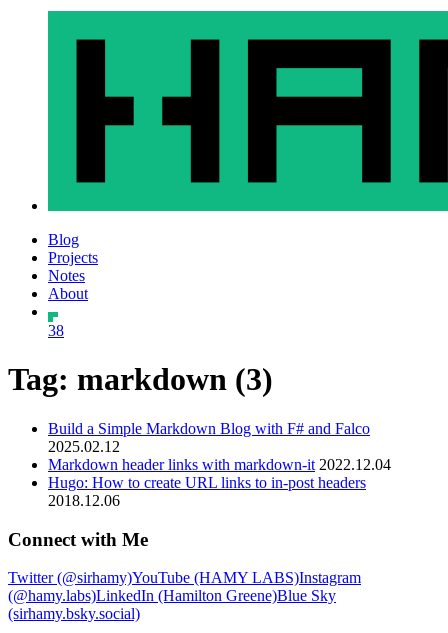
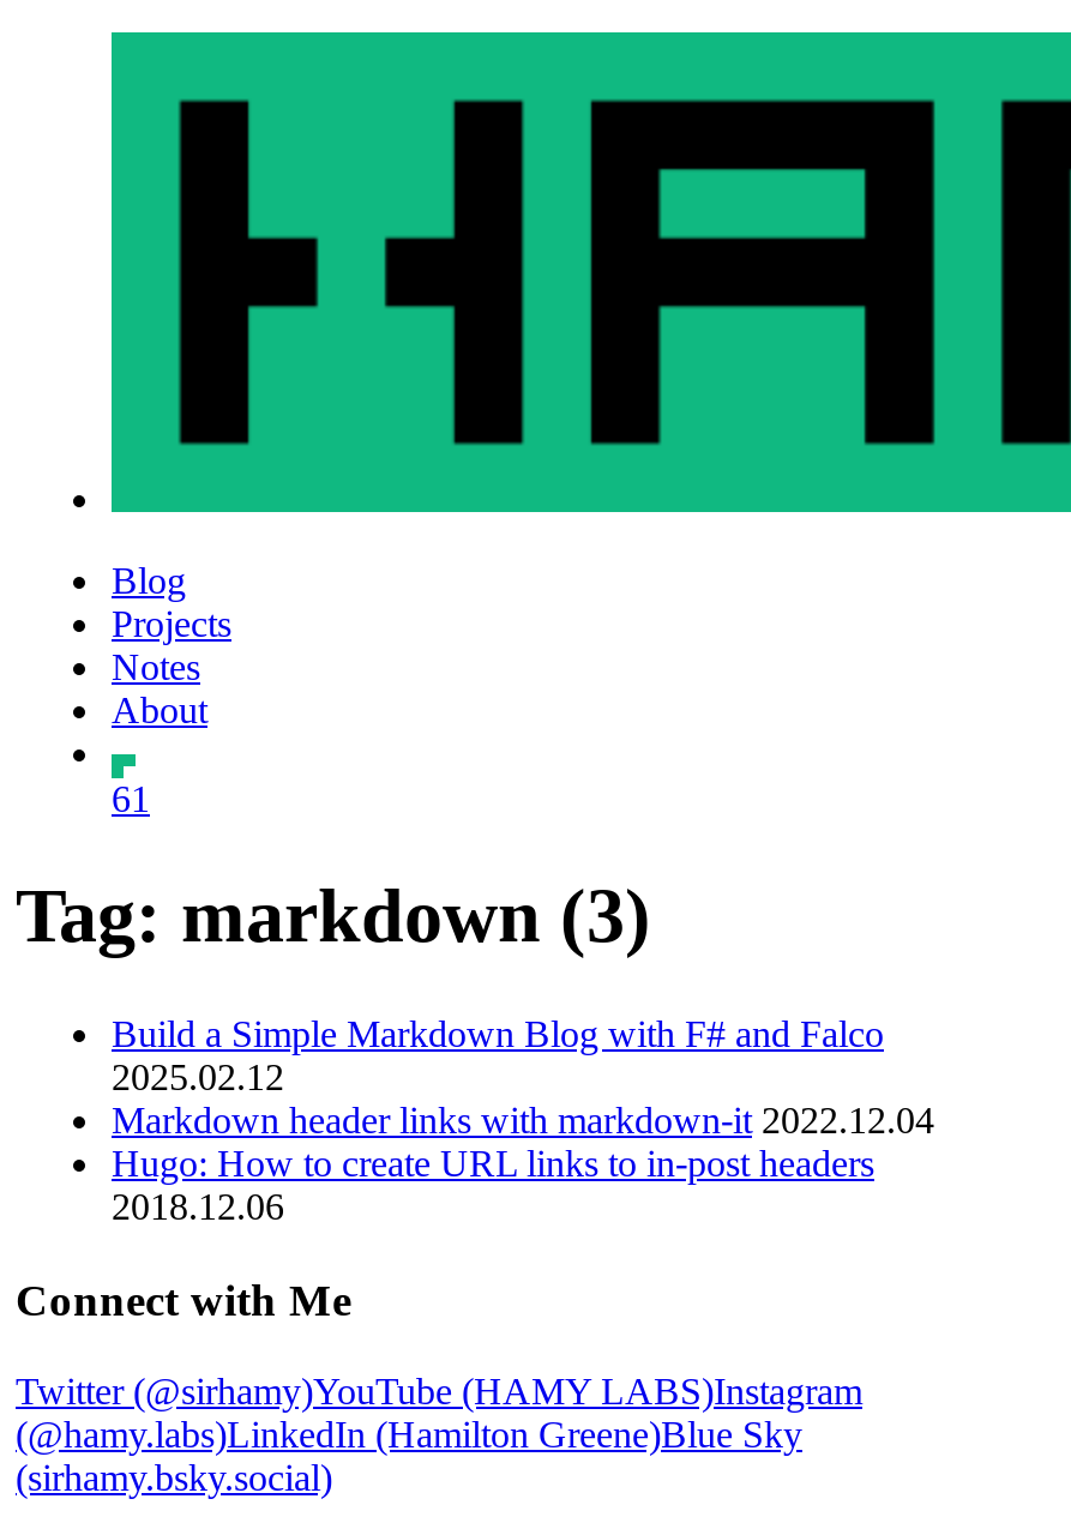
- 38
+ 61
